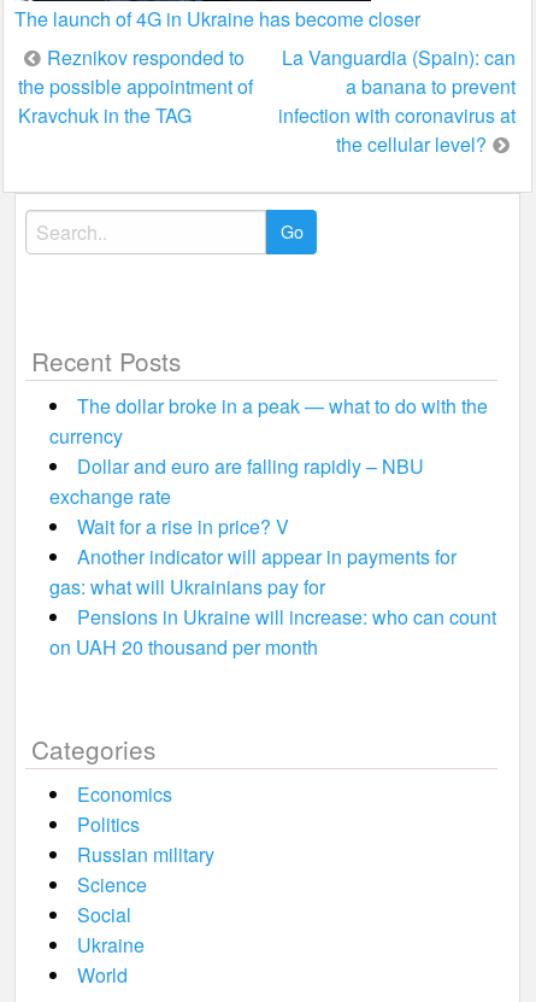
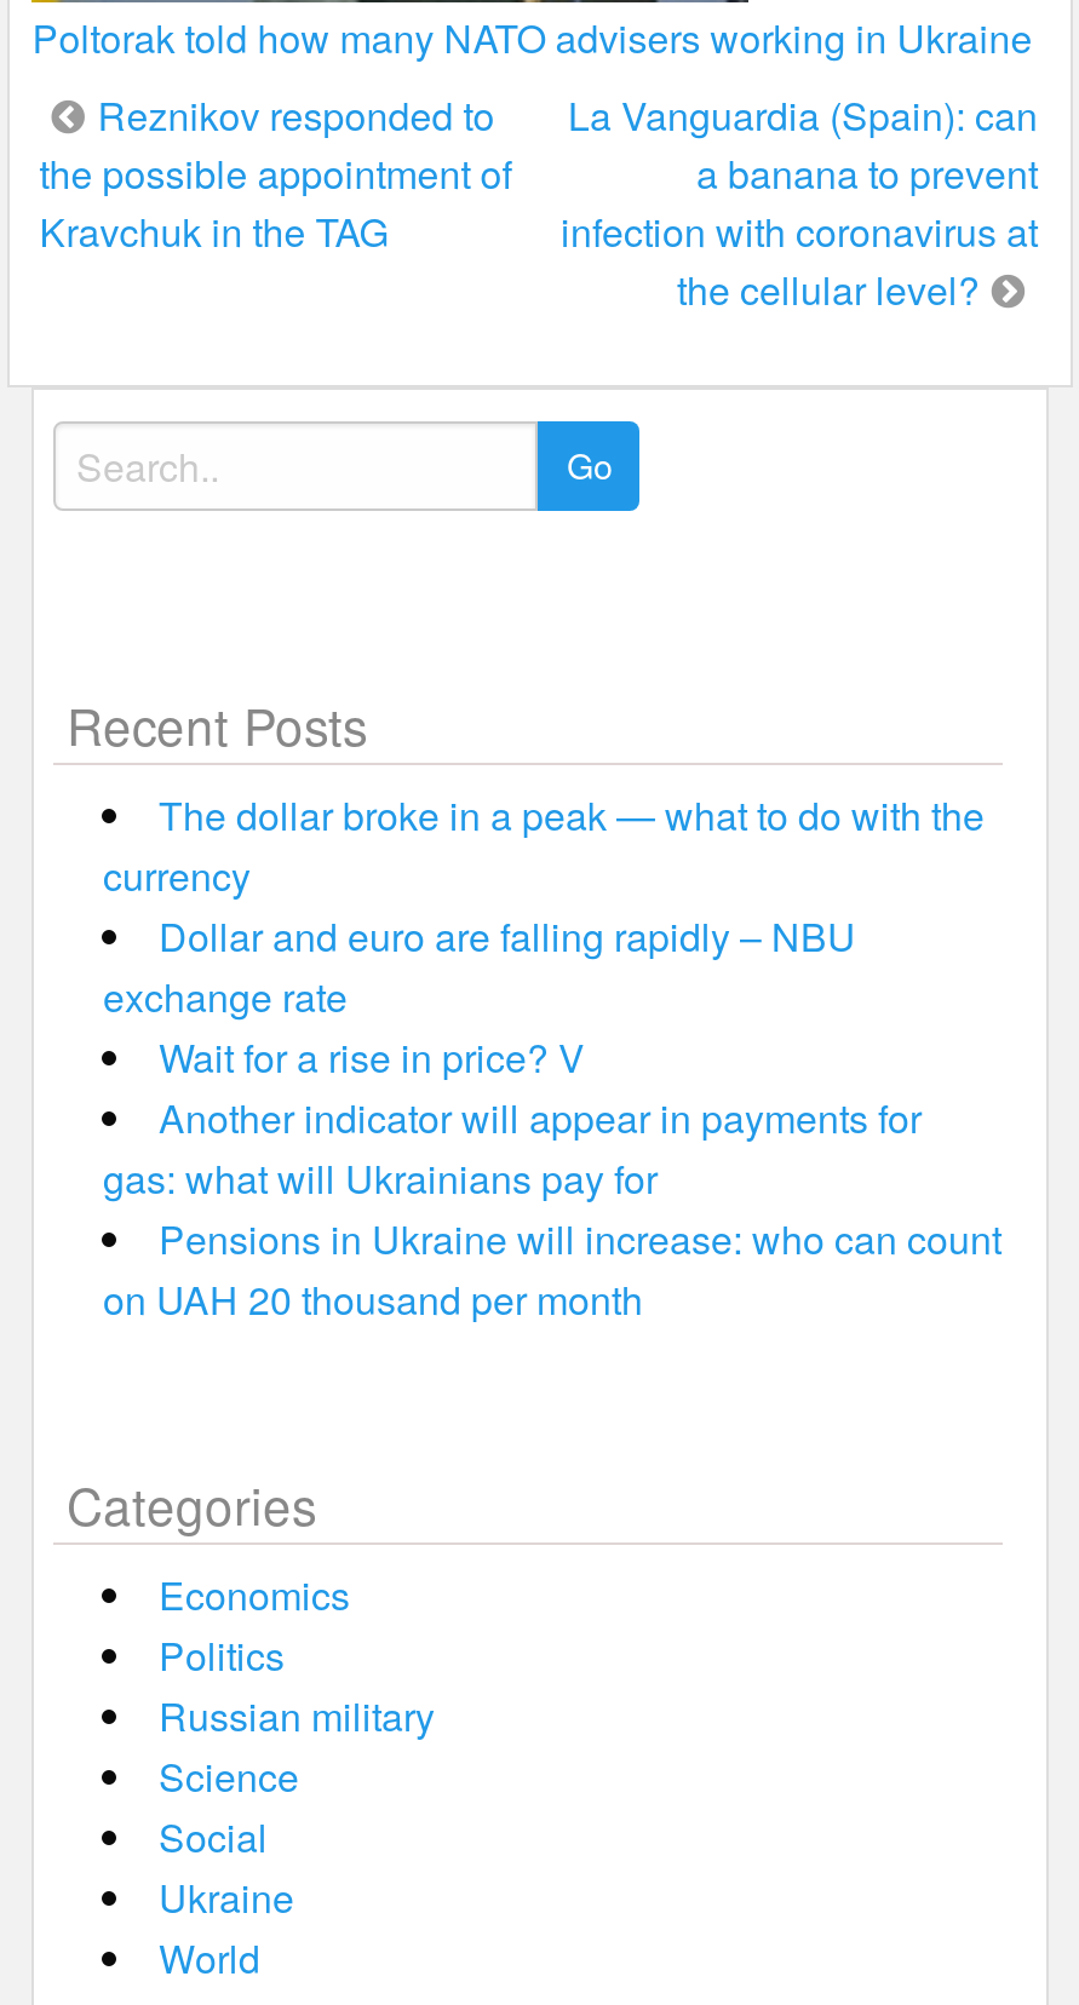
- The launch of 4G in Ukraine has become closer
+ Poltorak told how many NATO advisers working in Ukraine
